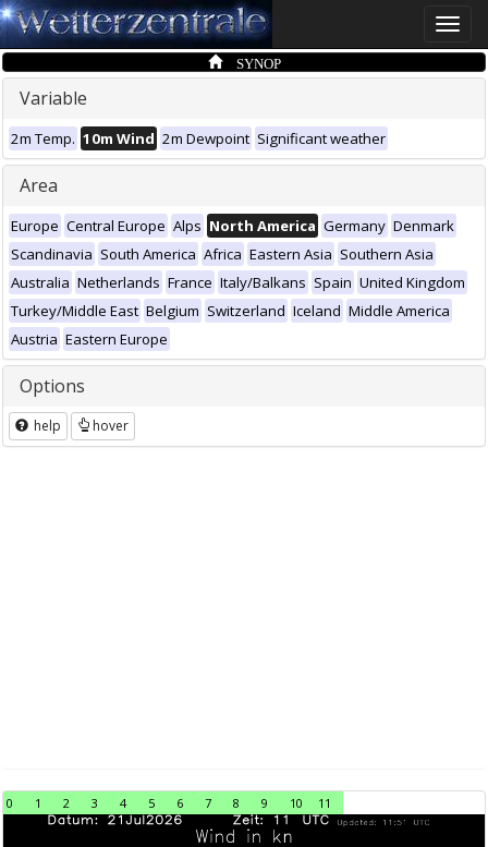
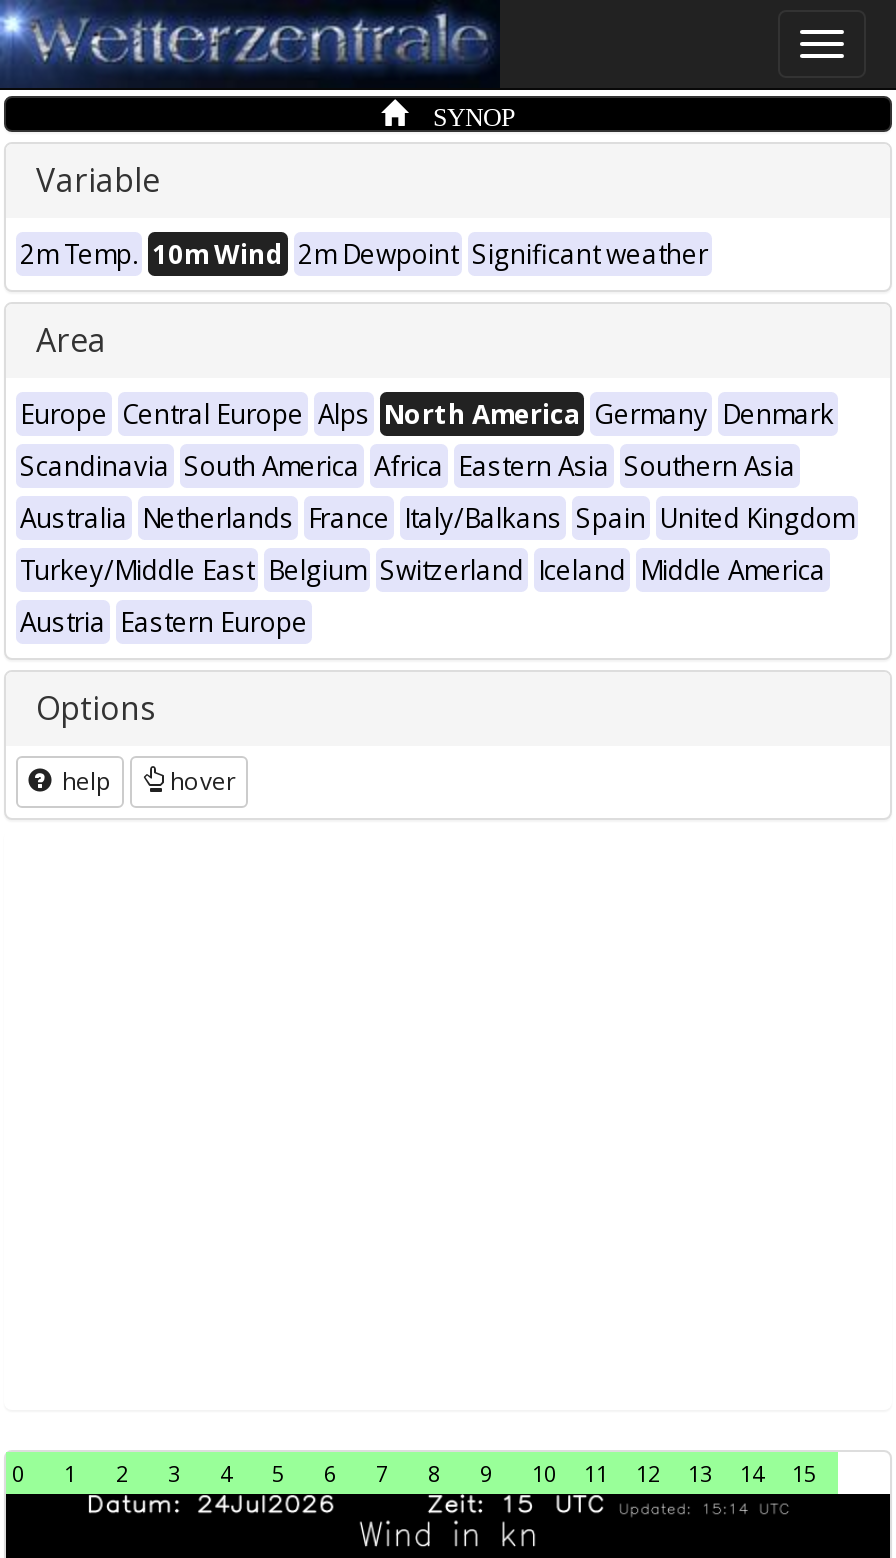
+ 12
+ 13
+ 14
+ 15
